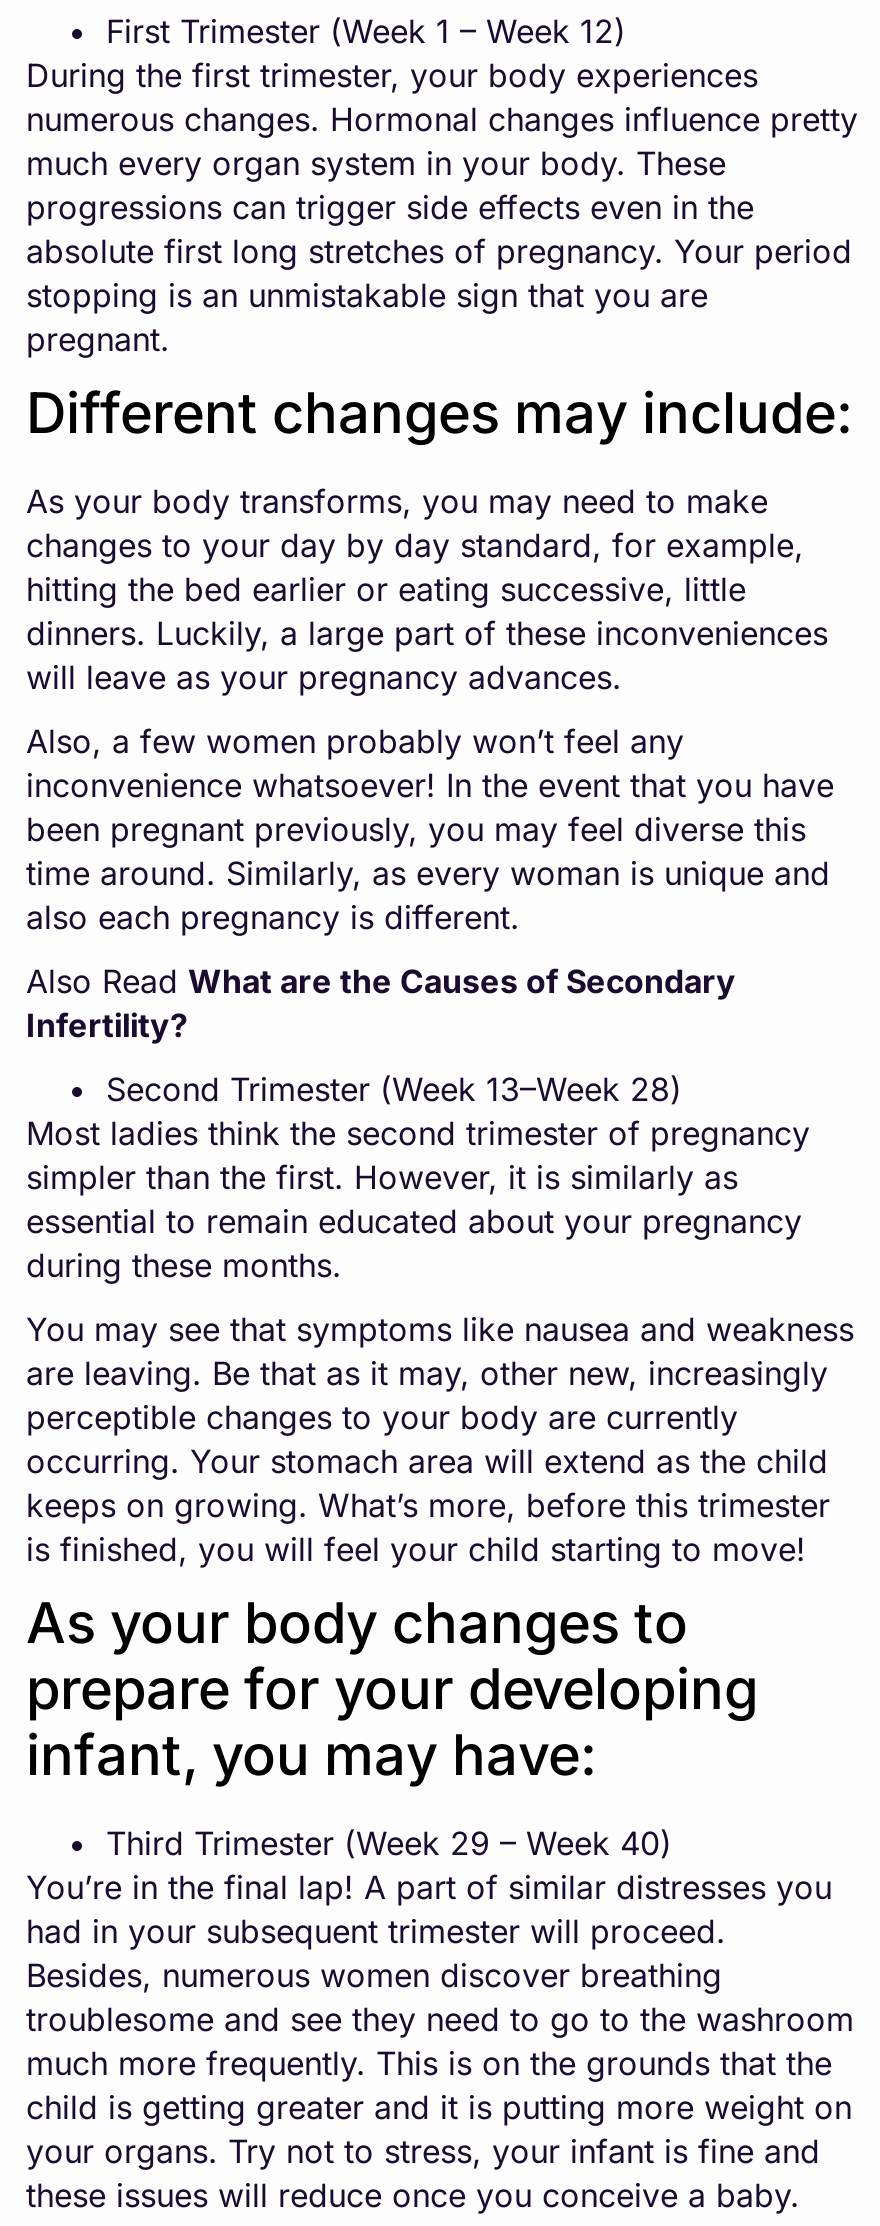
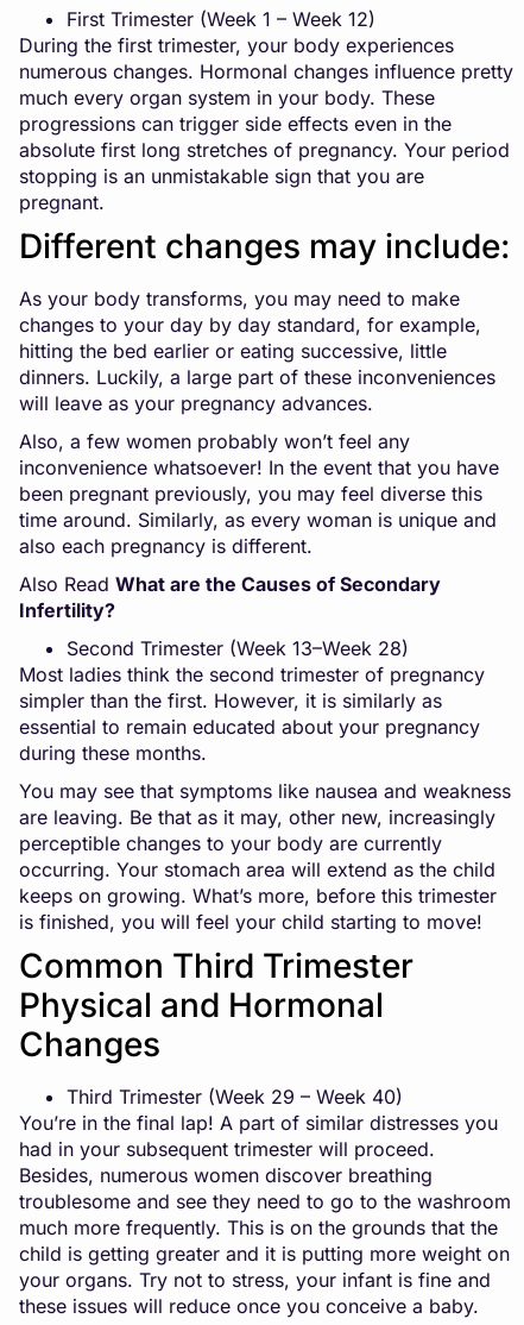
- As your body changes to
- prepare for your developing
- infant, you may have:
+ Common Third Trimester
+ Physical and Hormonal
+ Changes
